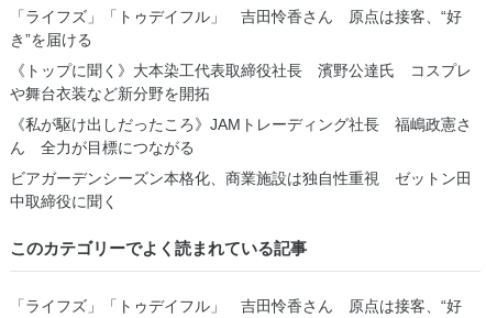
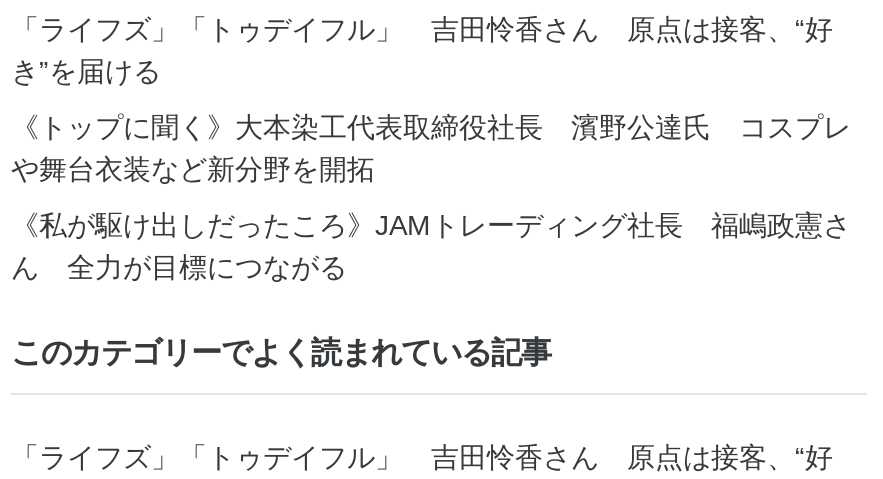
- ビアガーデンシーズン本格化、商業施設は独自性重視 ゼットン田
- 中取締役に聞く
